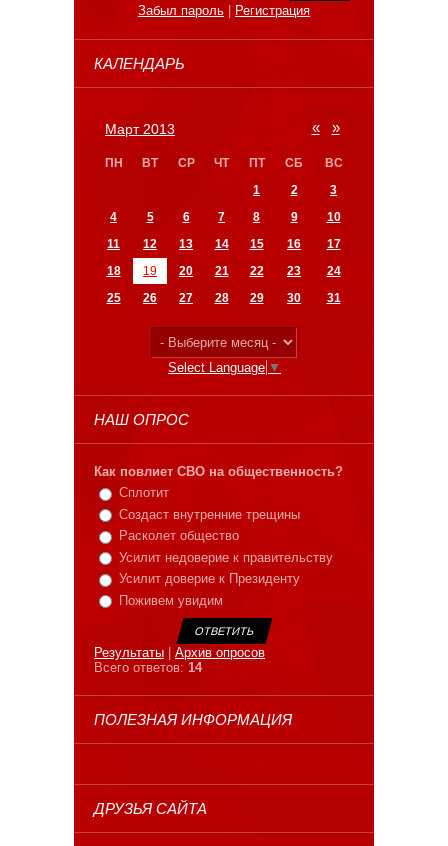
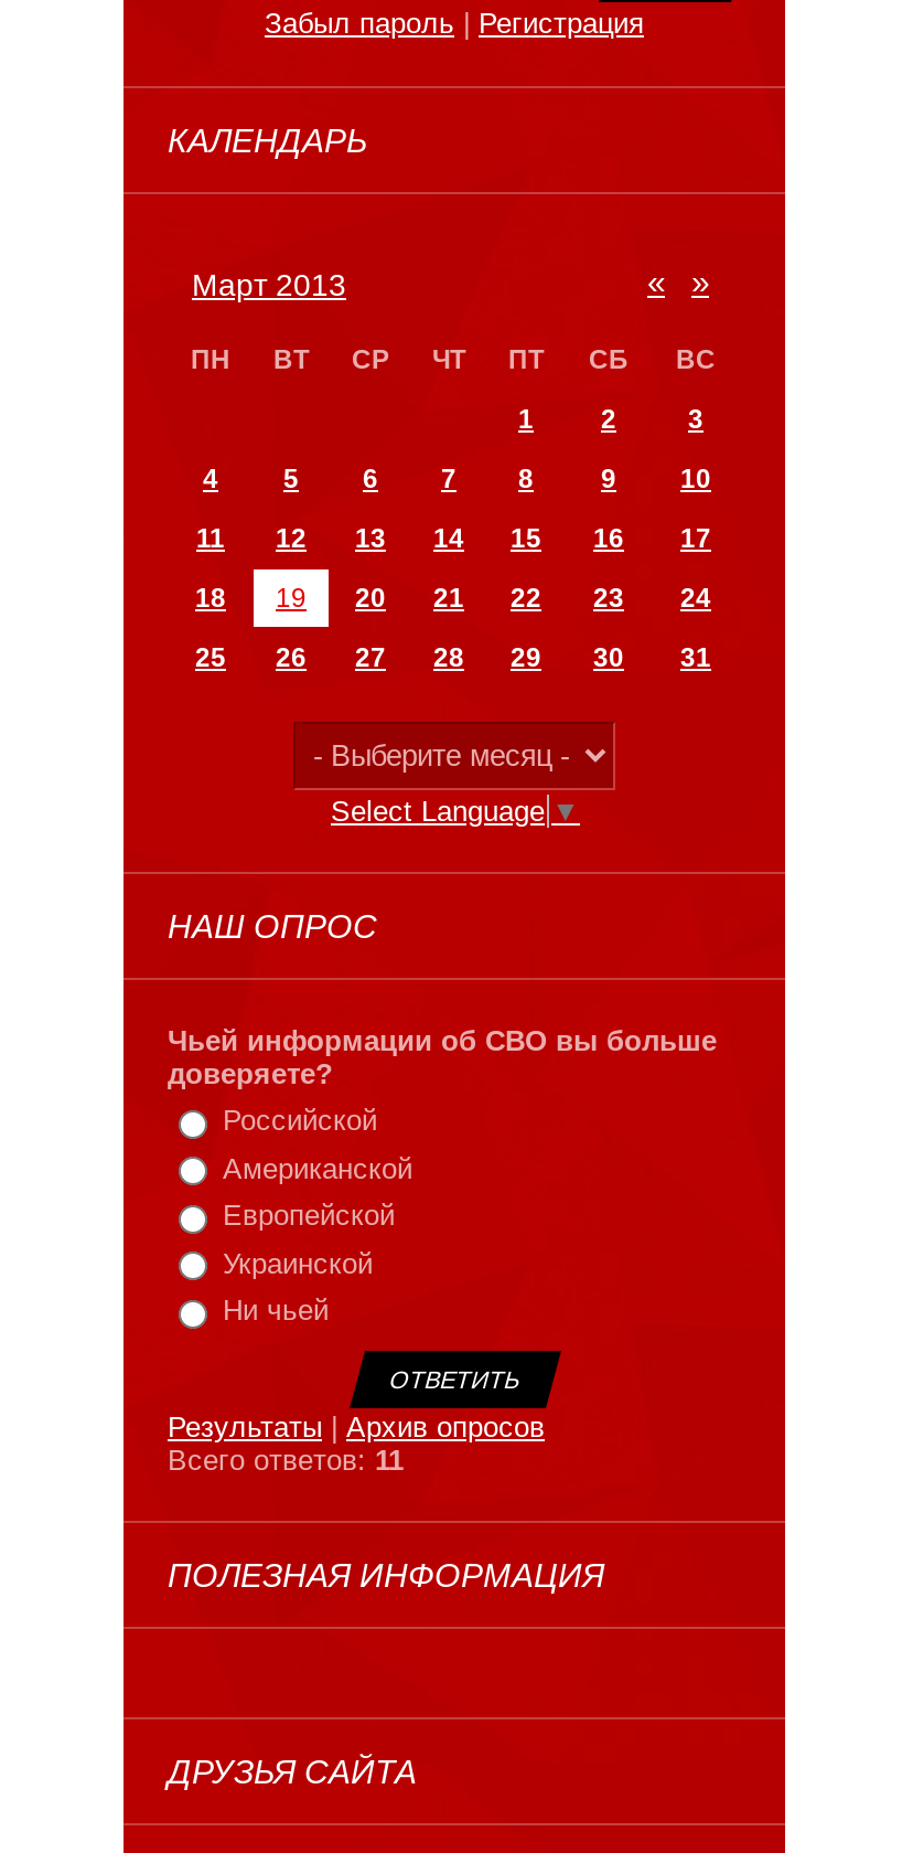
- Как повлиет СВО на общественность?
- Сплотит
- Создаст внутренние трещины
- Расколет общество
- Усилит недоверие к правительству
- Усилит доверие к Президенту
- Поживем увидим
+ Чьей информации об СВО вы больше
+ доверяете?
+ Российской
+ Американской
+ Европейской
+ Украинской
+ Ни чьей

- Всего ответов:14
+ Всего ответов:11
